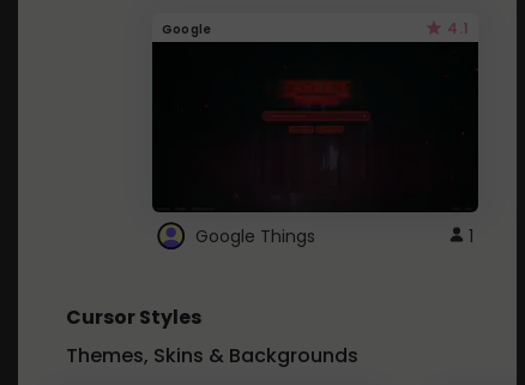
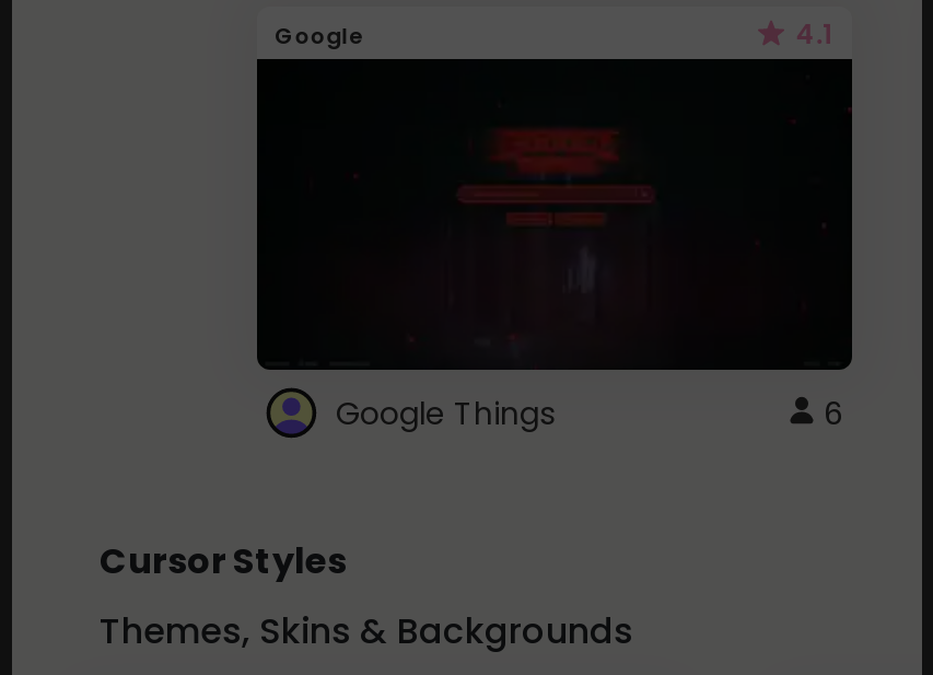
- 1
+ 6
